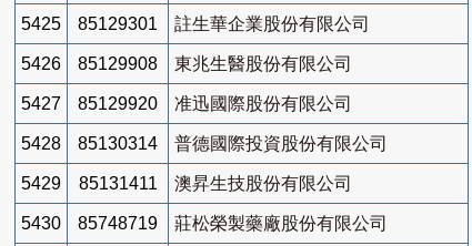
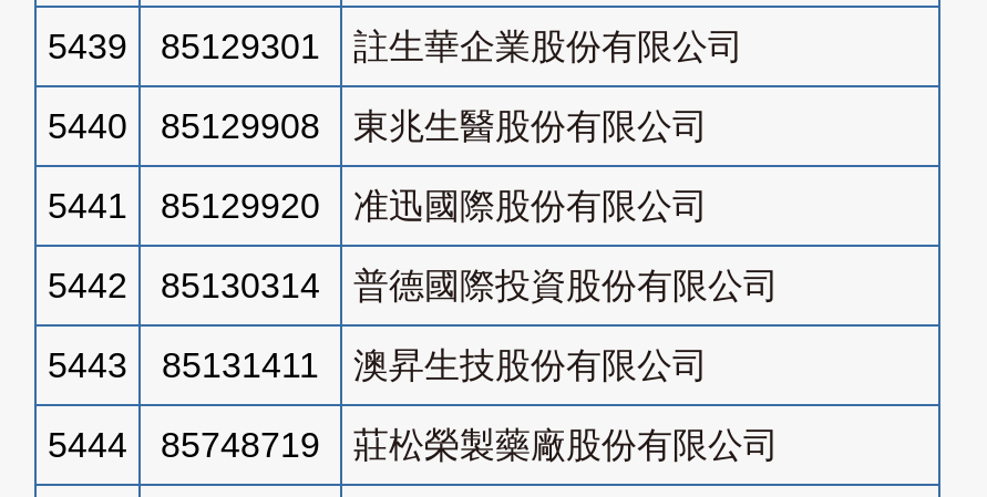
- 5425 85129301 註生華企業股份有限公司
+ 5439 85129301 註生華企業股份有限公司

- 5426 85129908 東兆生醫股份有限公司
+ 5440 85129908 東兆生醫股份有限公司

- 5427 85129920 准迅國際股份有限公司
+ 5441 85129920 准迅國際股份有限公司

- 5428 85130314 普德國際投資股份有限公司
+ 5442 85130314 普德國際投資股份有限公司

- 5429 85131411 澳昇生技股份有限公司
+ 5443 85131411 澳昇生技股份有限公司

- 5430 85748719 莊松榮製藥廠股份有限公司
+ 5444 85748719 莊松榮製藥廠股份有限公司
